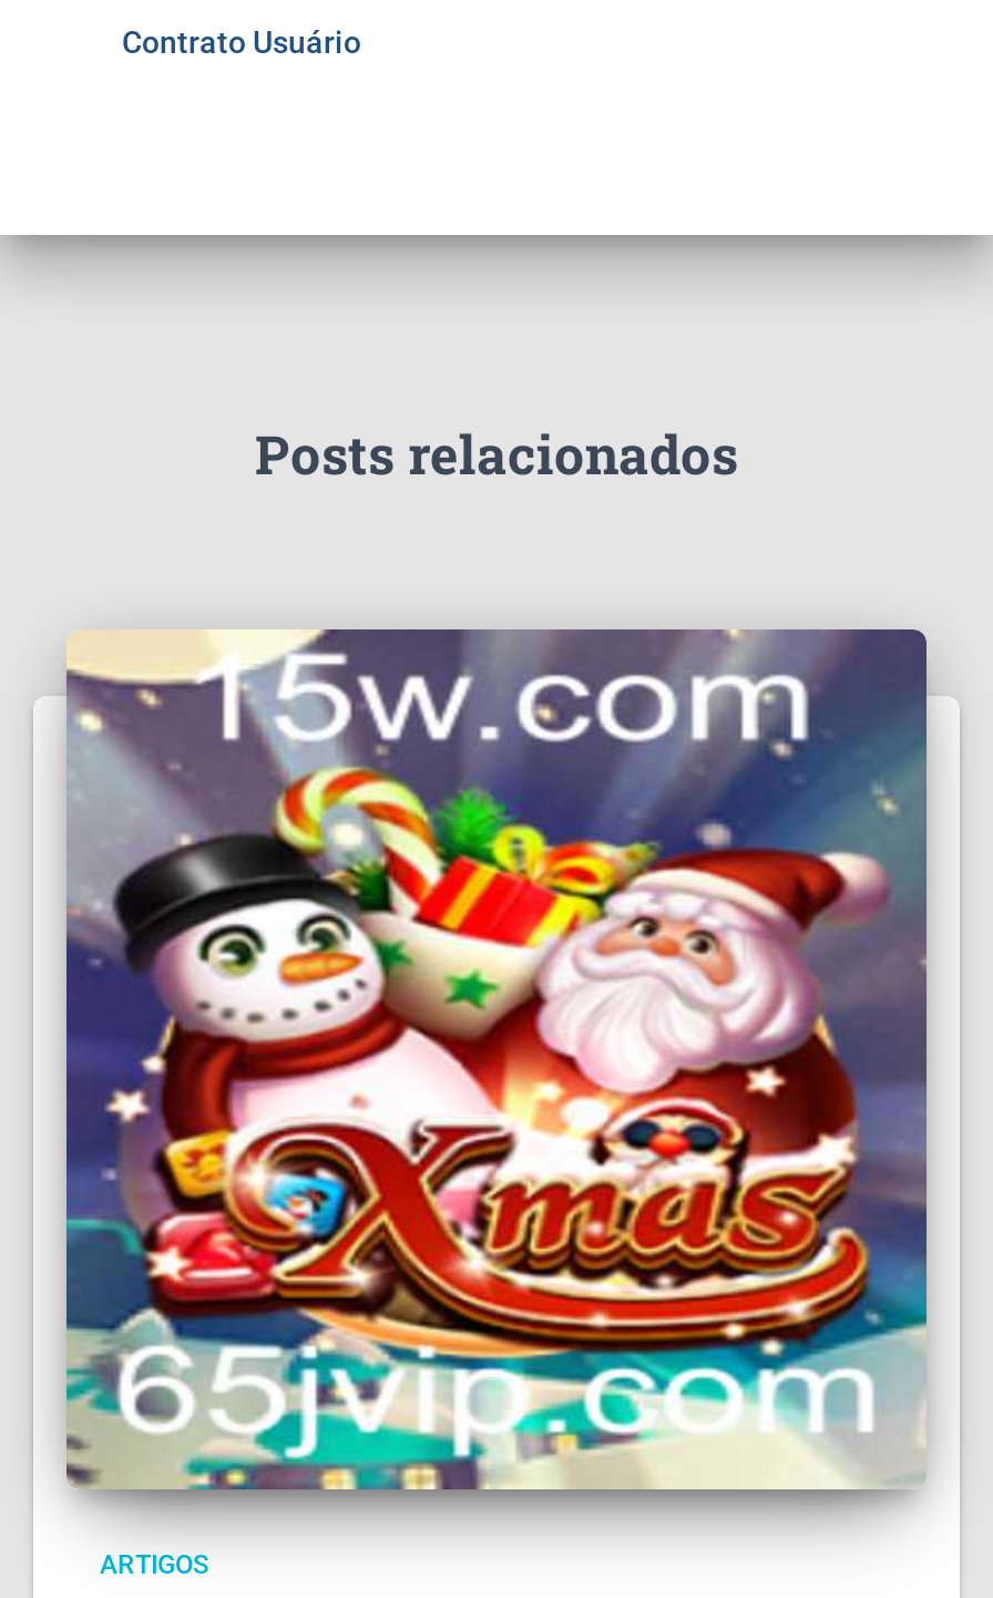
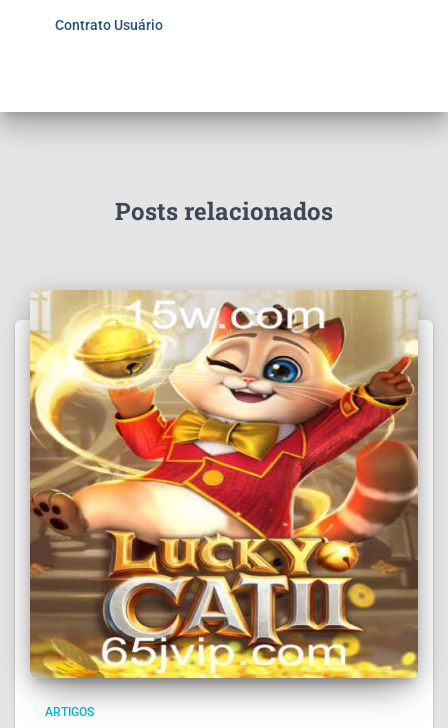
- [image]
+ [image]
